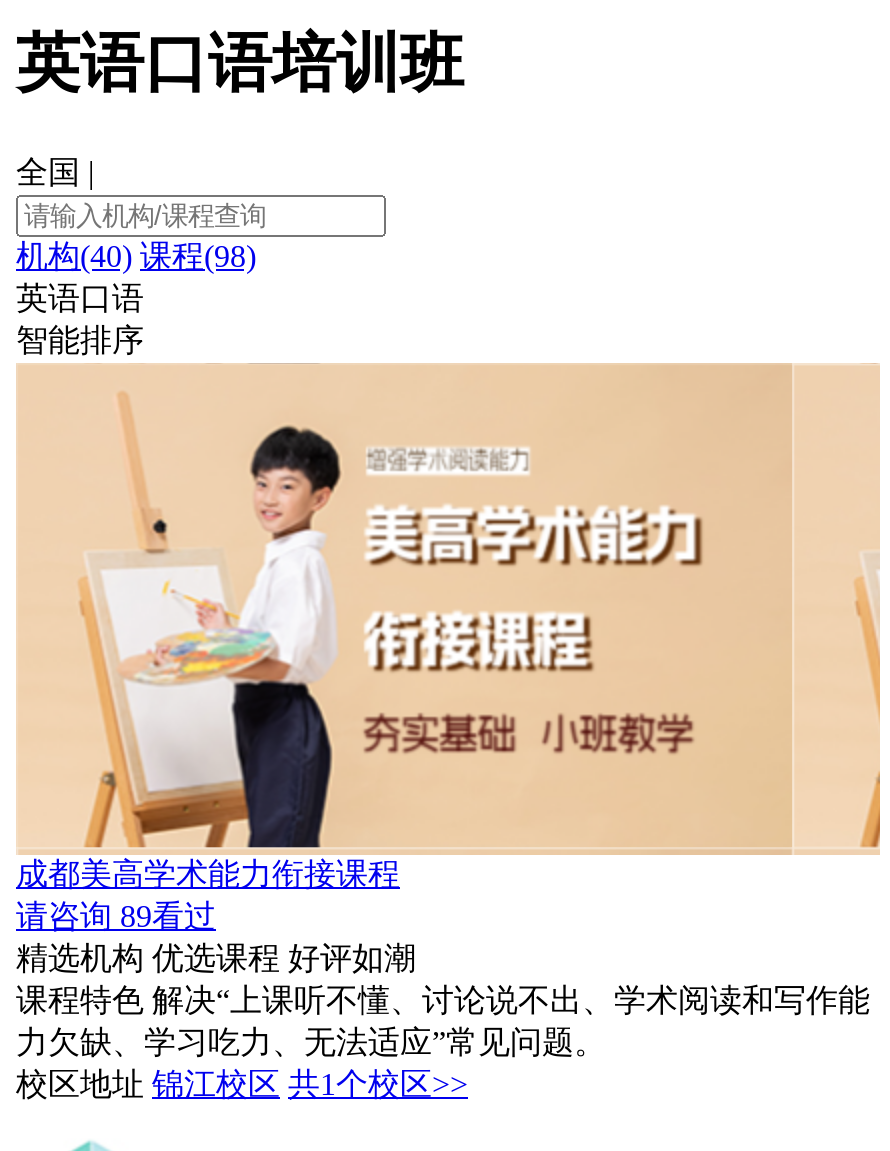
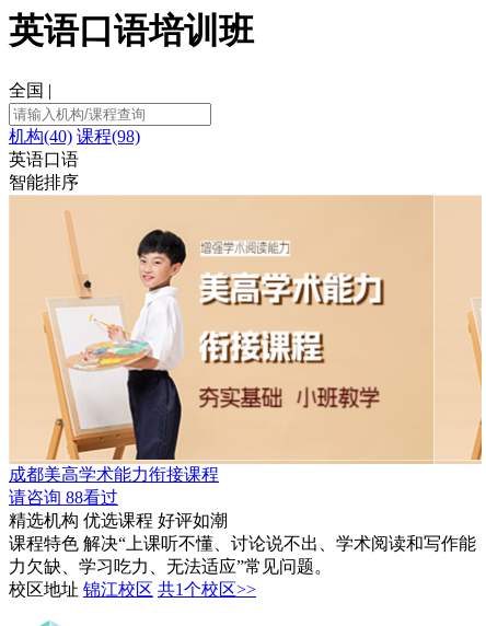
- 请咨询 89看过
+ 请咨询 88看过
